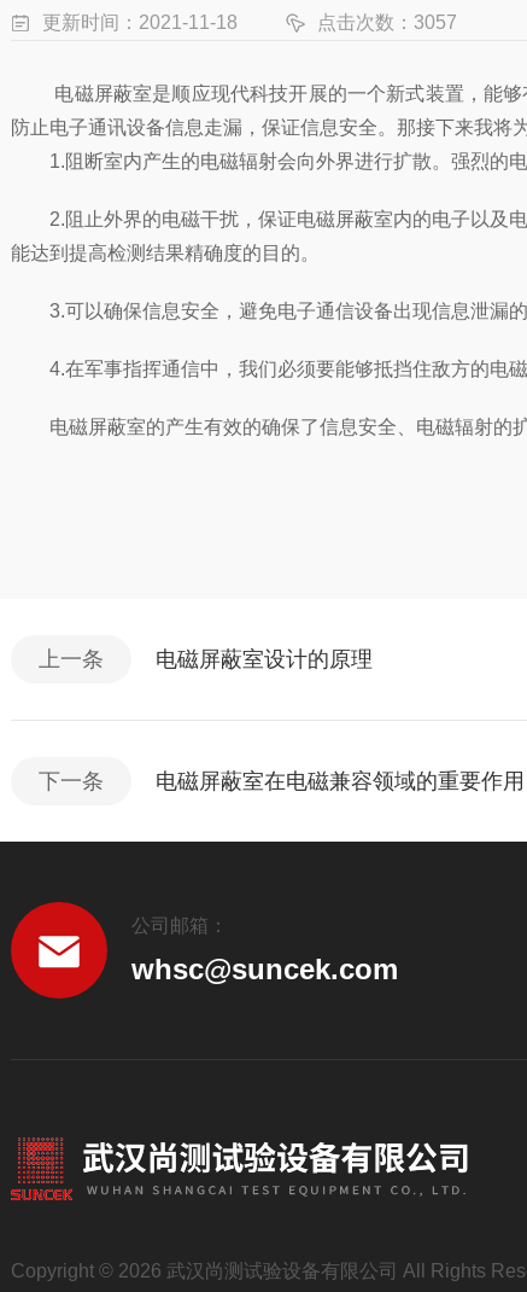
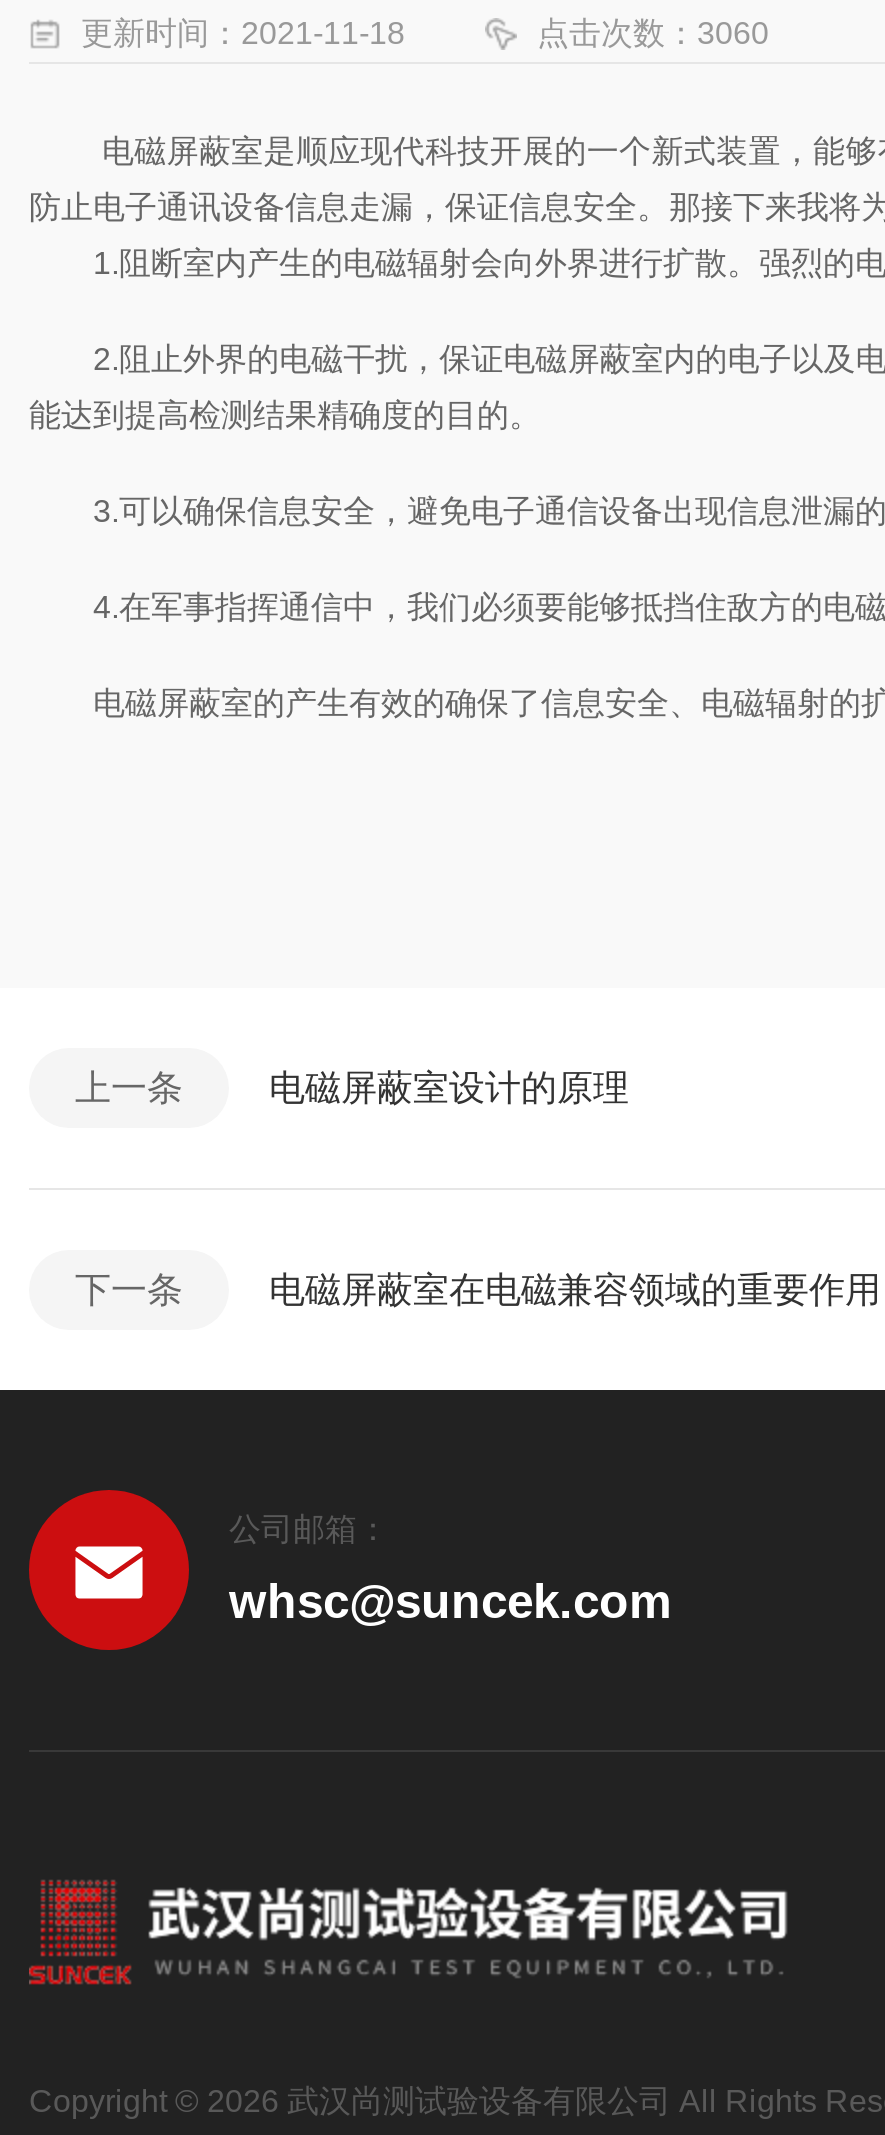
- 点击次数：3057
+ 点击次数：3060
